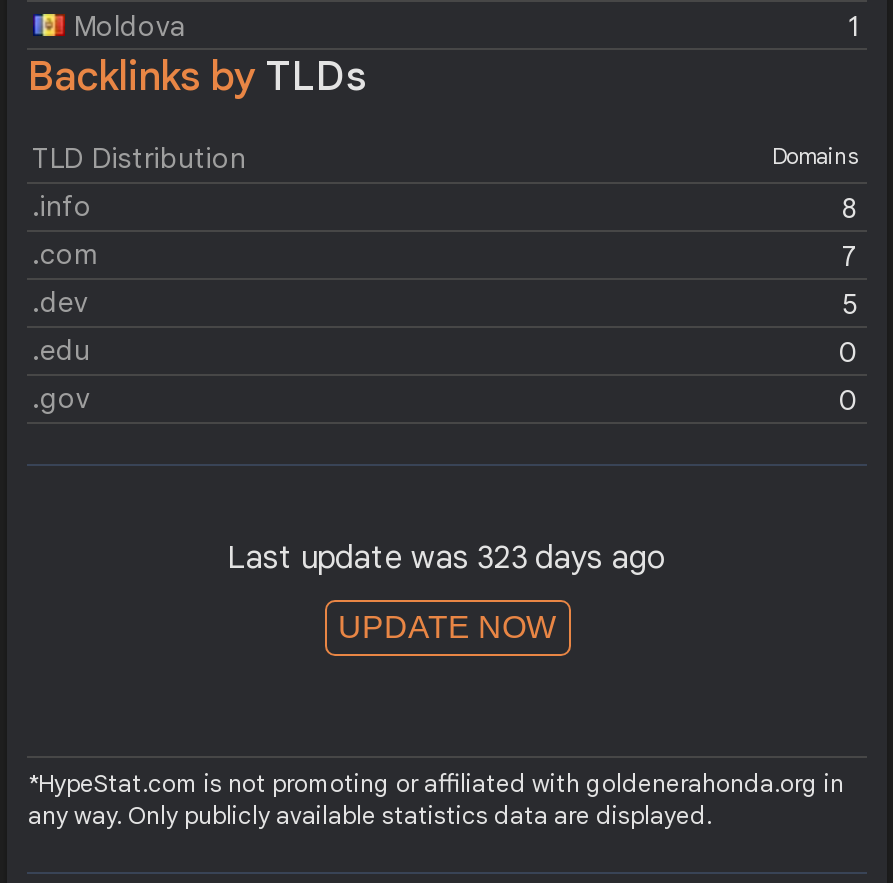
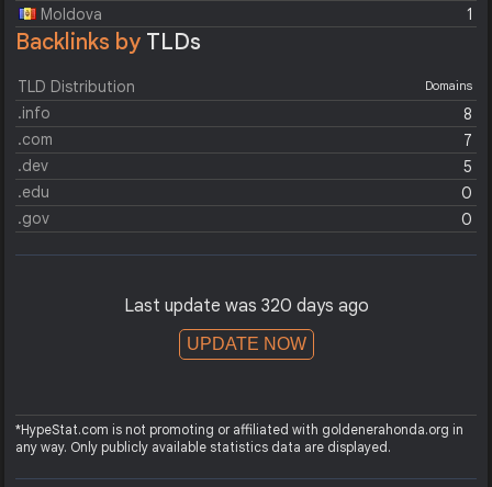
- Last update was 323 days ago
+ Last update was 320 days ago
